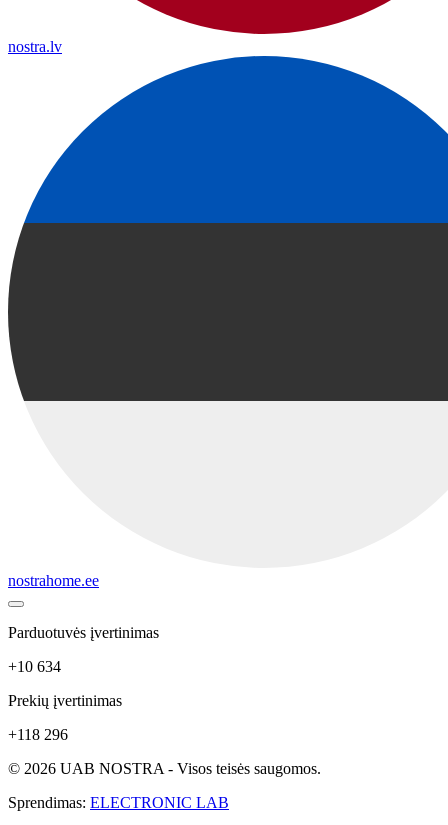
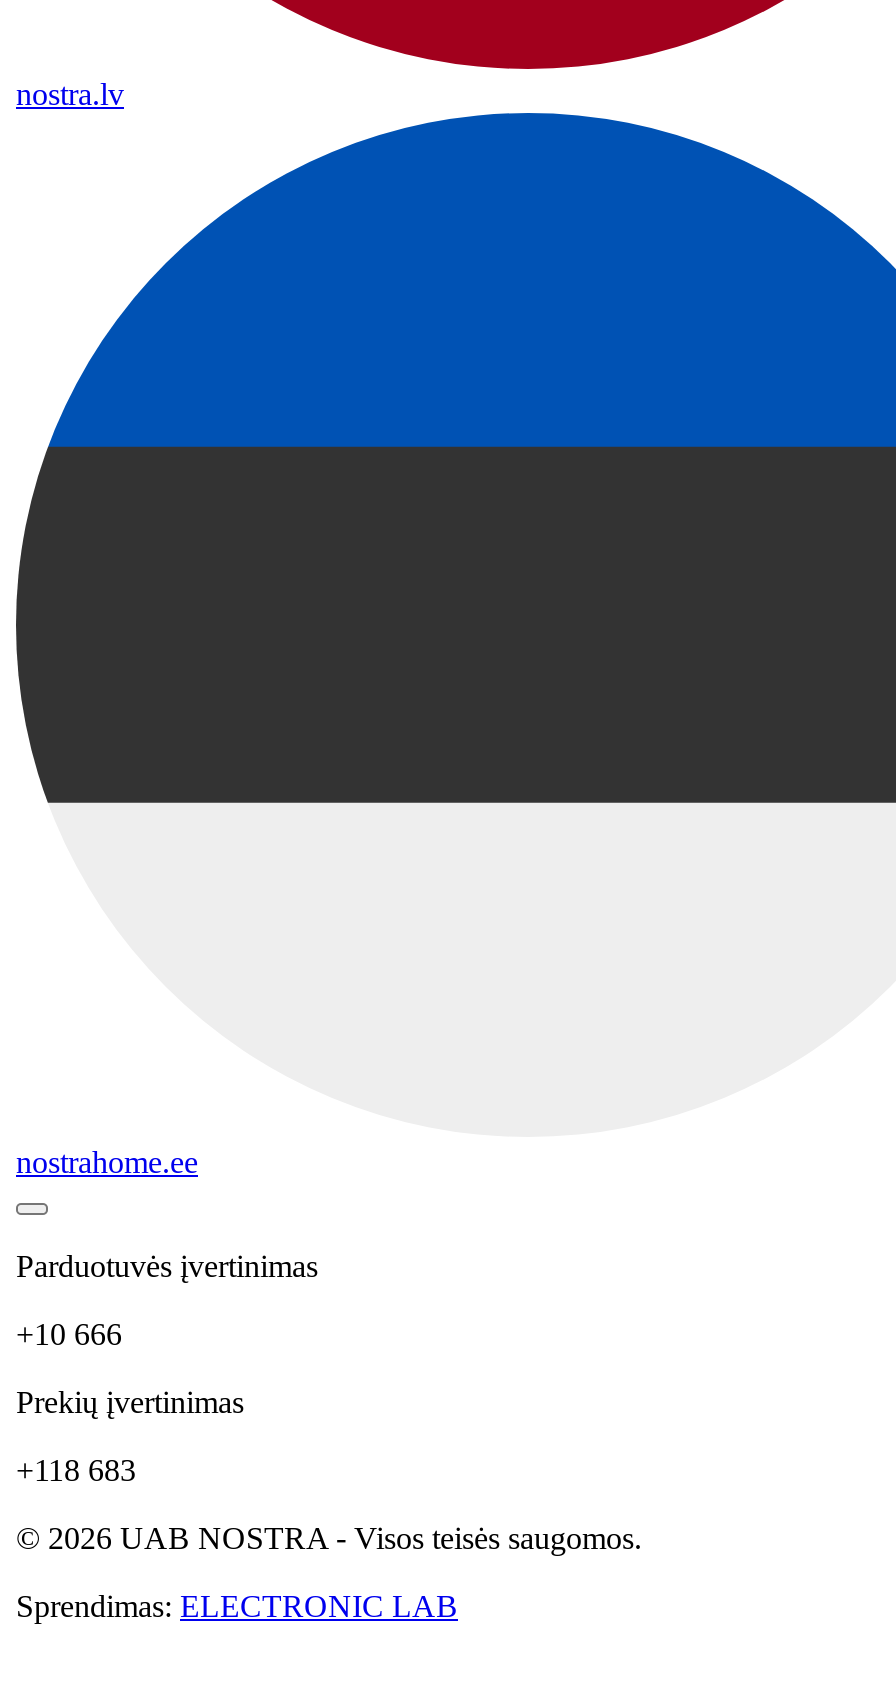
- +10 634
+ +10 666

- +118 296
+ +118 683
